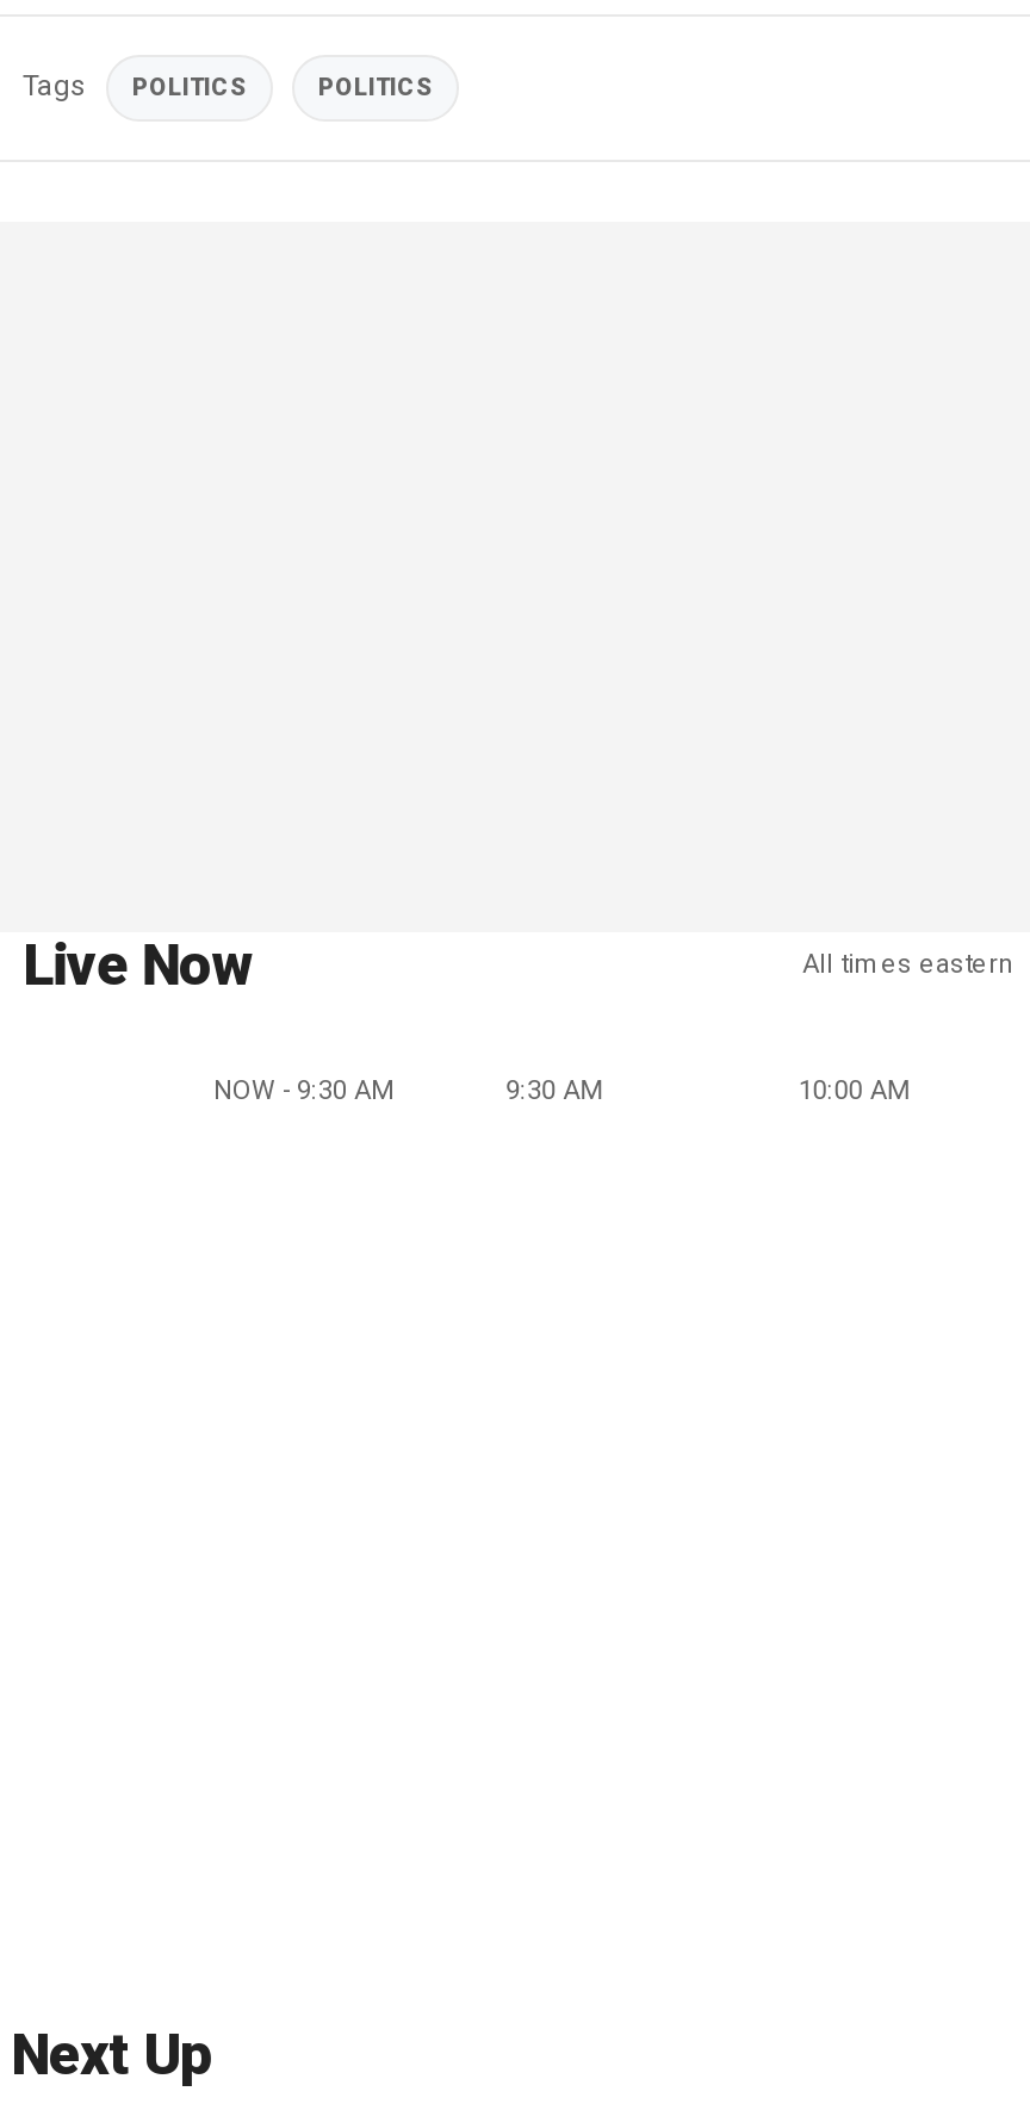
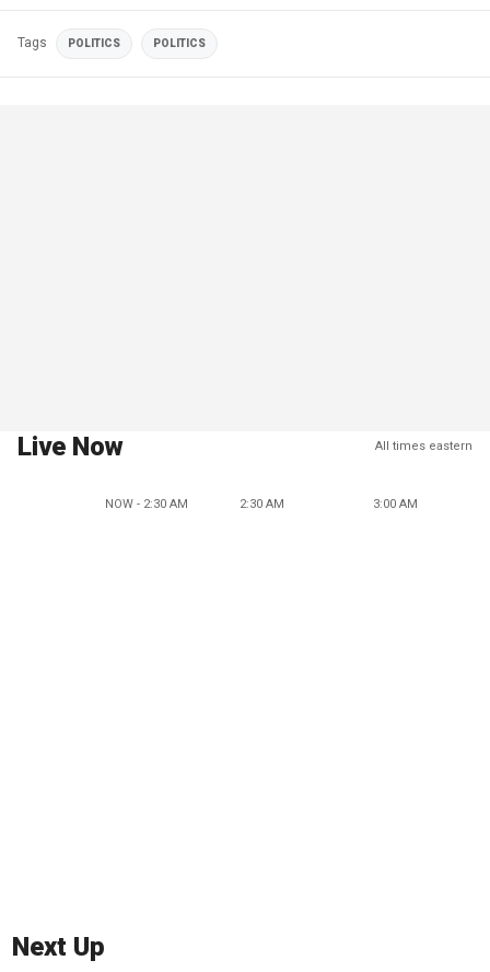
- NOW - 9:30 AM
+ NOW - 2:30 AM

- 9:30 AM
+ 2:30 AM

- 10:00 AM
+ 3:00 AM
